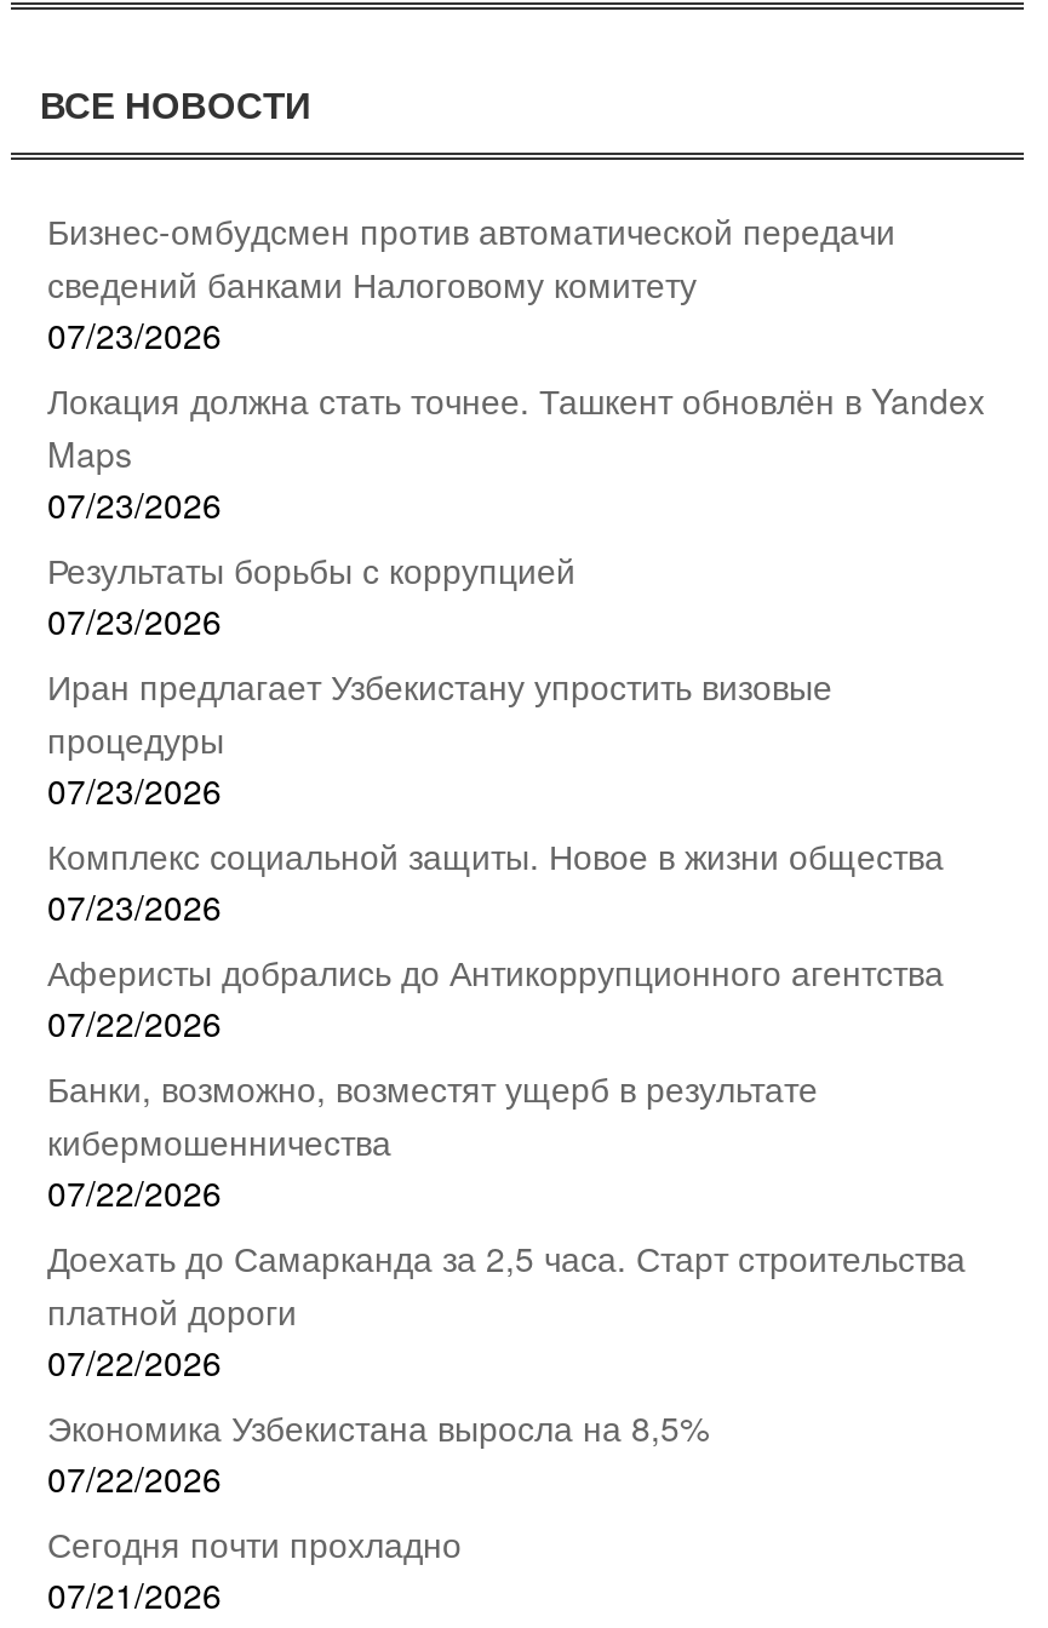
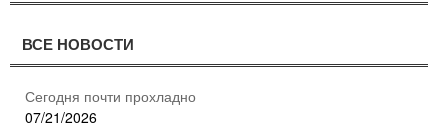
- Бизнес-омбудсмен против автоматической передачи
- сведений банками Налоговому комитету
- 07/23/2026
- Локация должна стать точнее. Ташкент обновлён в Yandex
- Maps
- 07/23/2026
- Результаты борьбы с коррупцией
- 07/23/2026
- Иран предлагает Узбекистану упростить визовые
- процедуры
- 07/23/2026
- Комплекс социальной защиты. Новое в жизни общества
- 07/23/2026
- Аферисты добрались до Антикоррупционного агентства
- 07/22/2026
- Банки, возможно, возместят ущерб в результате
- кибермошенничества
- 07/22/2026
- Доехать до Самарканда за 2,5 часа. Старт строительства
- платной дороги
- 07/22/2026
- Экономика Узбекистана выросла на 8,5%
- 07/22/2026
